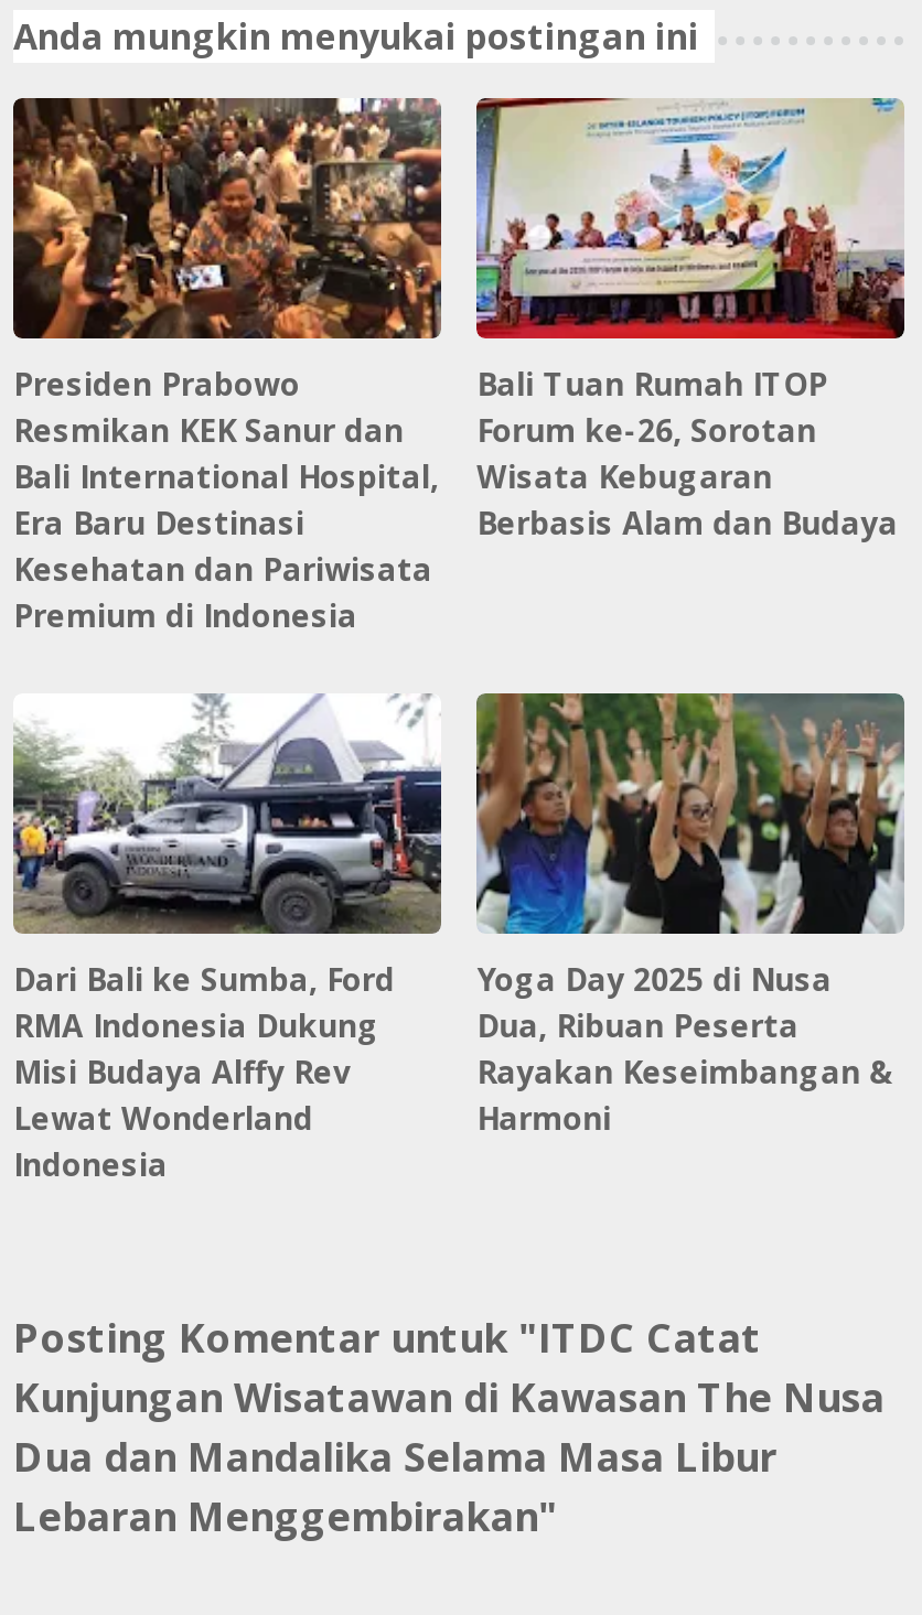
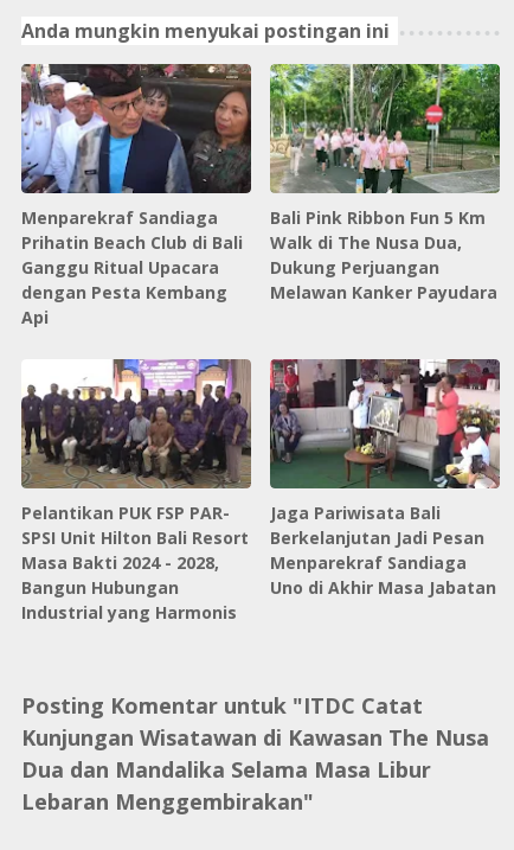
- [image]
- Presiden Prabowo
- Resmikan KEK Sanur dan
- Bali International Hospital,
- Era Baru Destinasi
- Kesehatan dan Pariwisata
- Premium di Indonesia
+ [image]
+ Menparekraf Sandiaga
+ Prihatin Beach Club di Bali
+ Ganggu Ritual Upacara
+ dengan Pesta Kembang
+ Api

- [image]
- Bali Tuan Rumah ITOP
- Forum ke-26, Sorotan
- Wisata Kebugaran
- Berbasis Alam dan Budaya
+ [image]
+ Bali Pink Ribbon Fun 5 Km
+ Walk di The Nusa Dua,
+ Dukung Perjuangan
+ Melawan Kanker Payudara

- [image]
- Dari Bali ke Sumba, Ford
- RMA Indonesia Dukung
- Misi Budaya Alffy Rev
- Lewat Wonderland
- Indonesia
+ [image]
+ Pelantikan PUK FSP PAR-
+ SPSI Unit Hilton Bali Resort
+ Masa Bakti 2024 - 2028,
+ Bangun Hubungan
+ Industrial yang Harmonis

- [image]
- Yoga Day 2025 di Nusa
- Dua, Ribuan Peserta
- Rayakan Keseimbangan &
- Harmoni
+ [image]
+ Jaga Pariwisata Bali
+ Berkelanjutan Jadi Pesan
+ Menparekraf Sandiaga
+ Uno di Akhir Masa Jabatan
